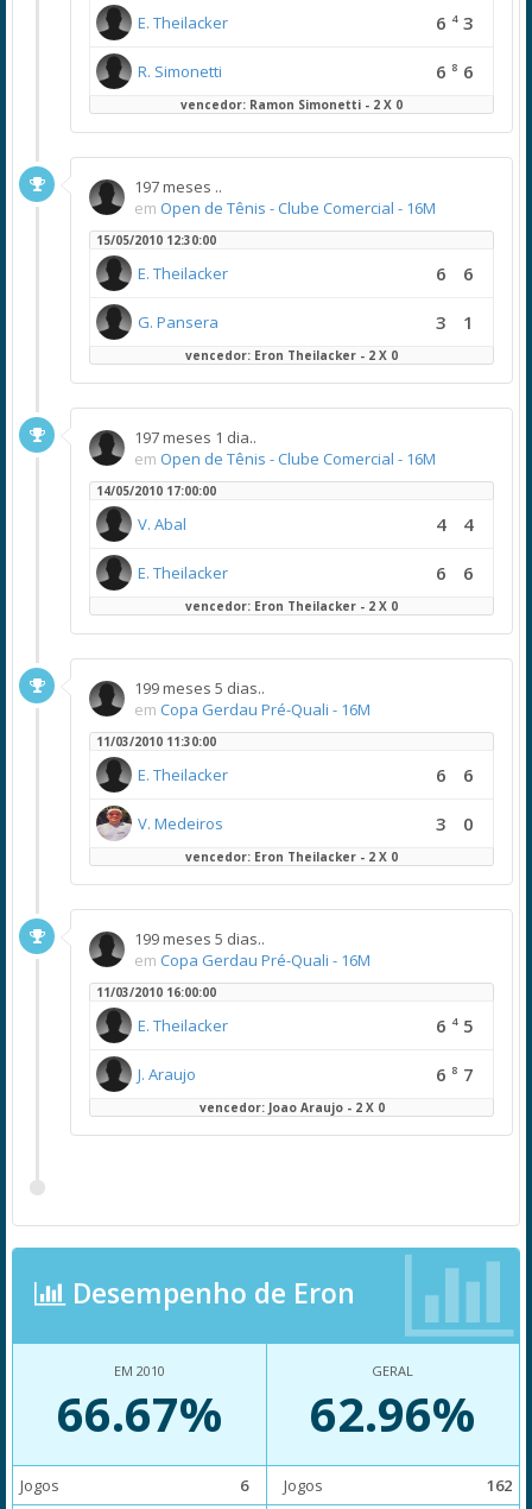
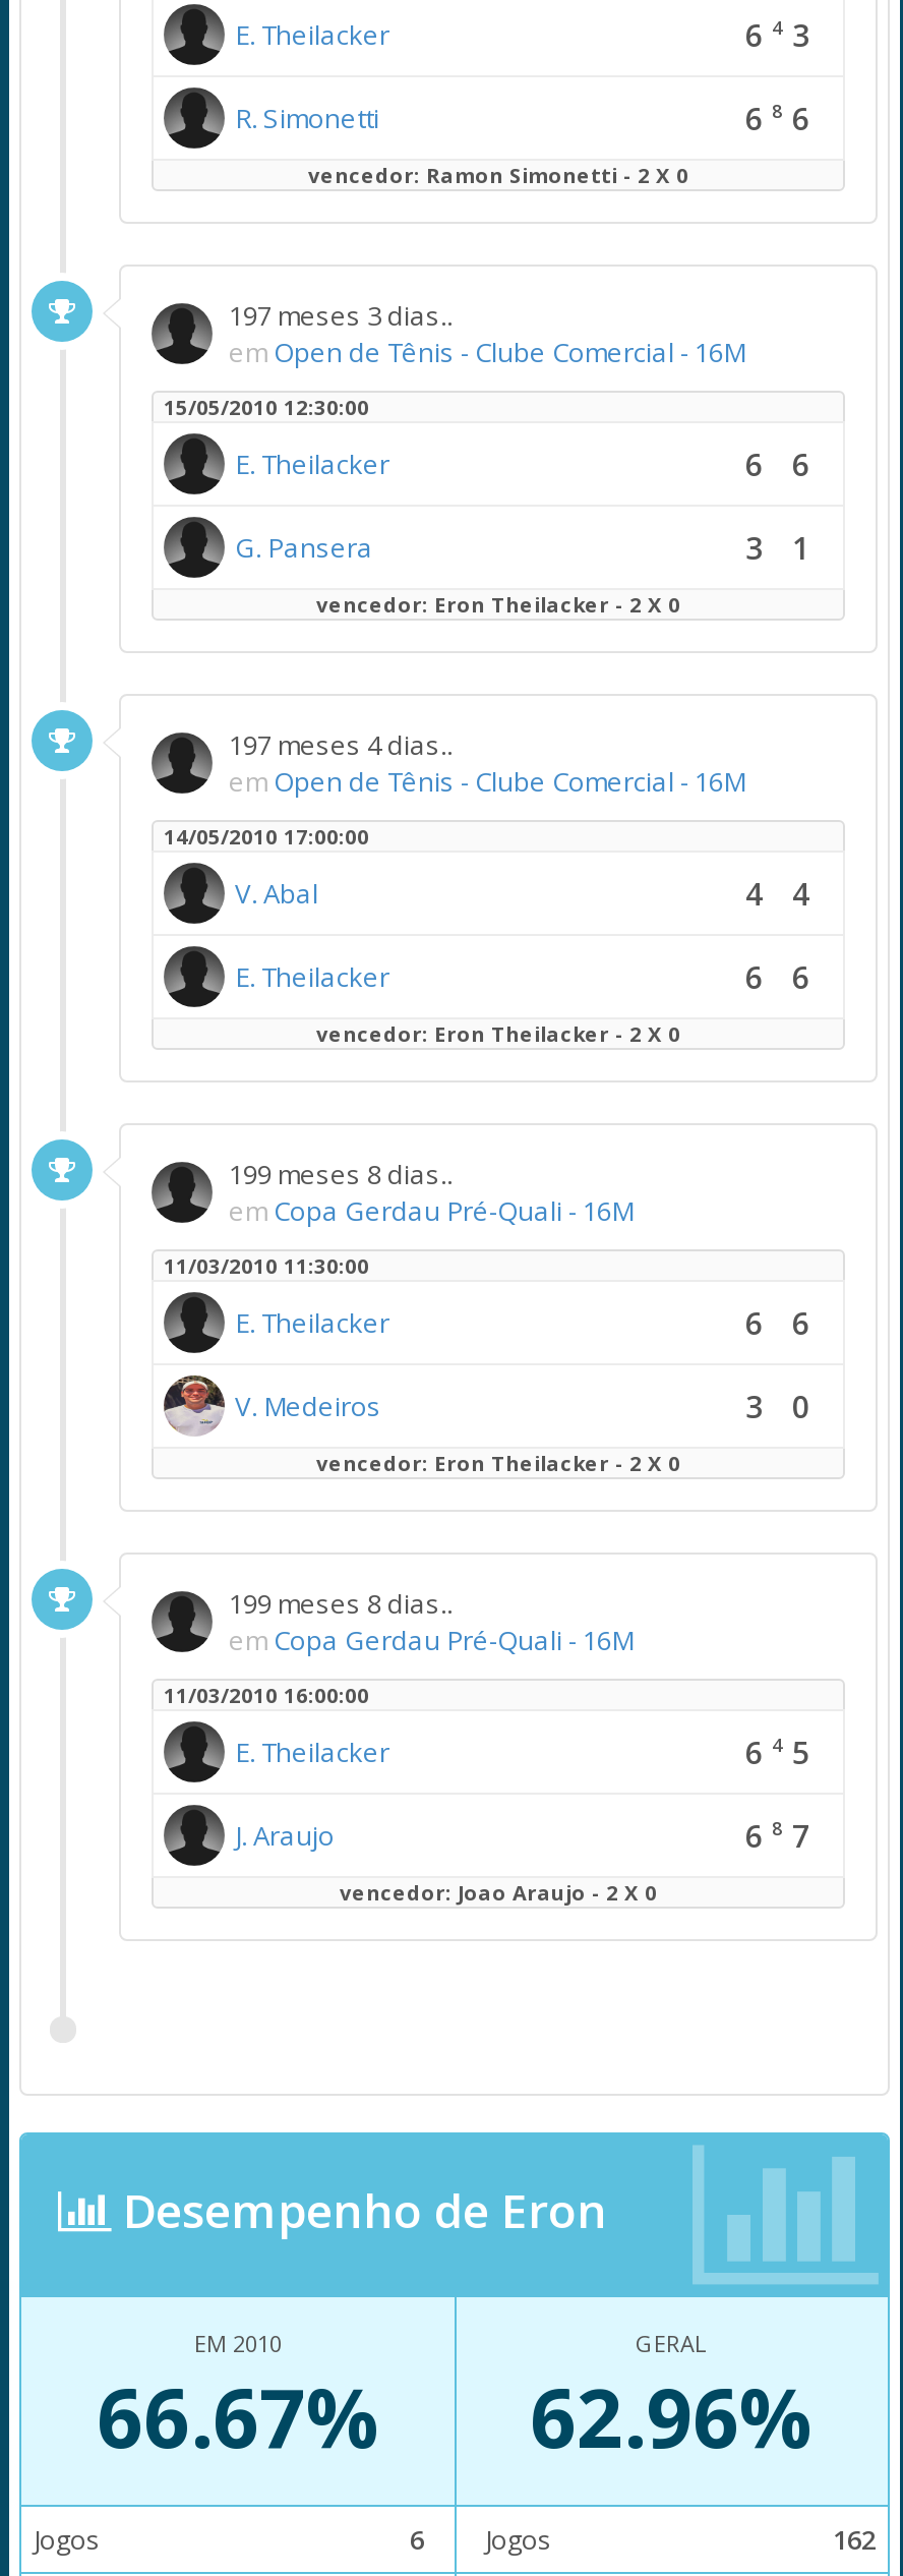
- 197 meses ..
+ 197 meses 3 dias..

- 197 meses 1 dia..
+ 197 meses 4 dias..

- 199 meses 5 dias..
+ 199 meses 8 dias..

- 199 meses 5 dias..
+ 199 meses 8 dias..
